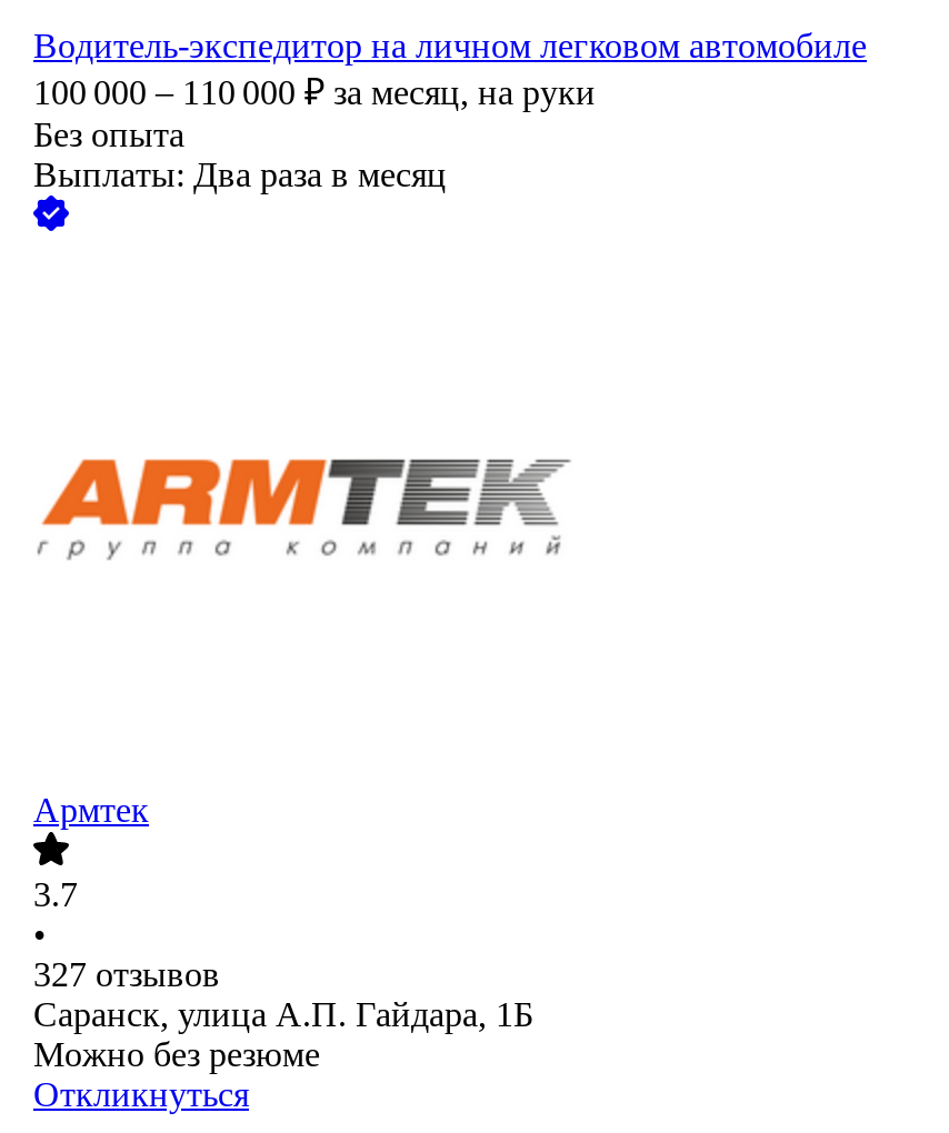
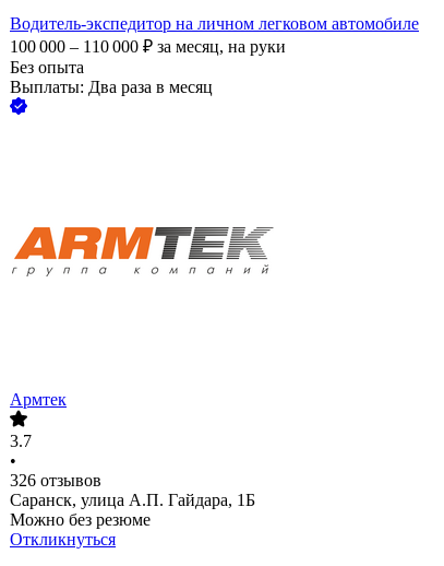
- 327 отзывов
+ 326 отзывов
